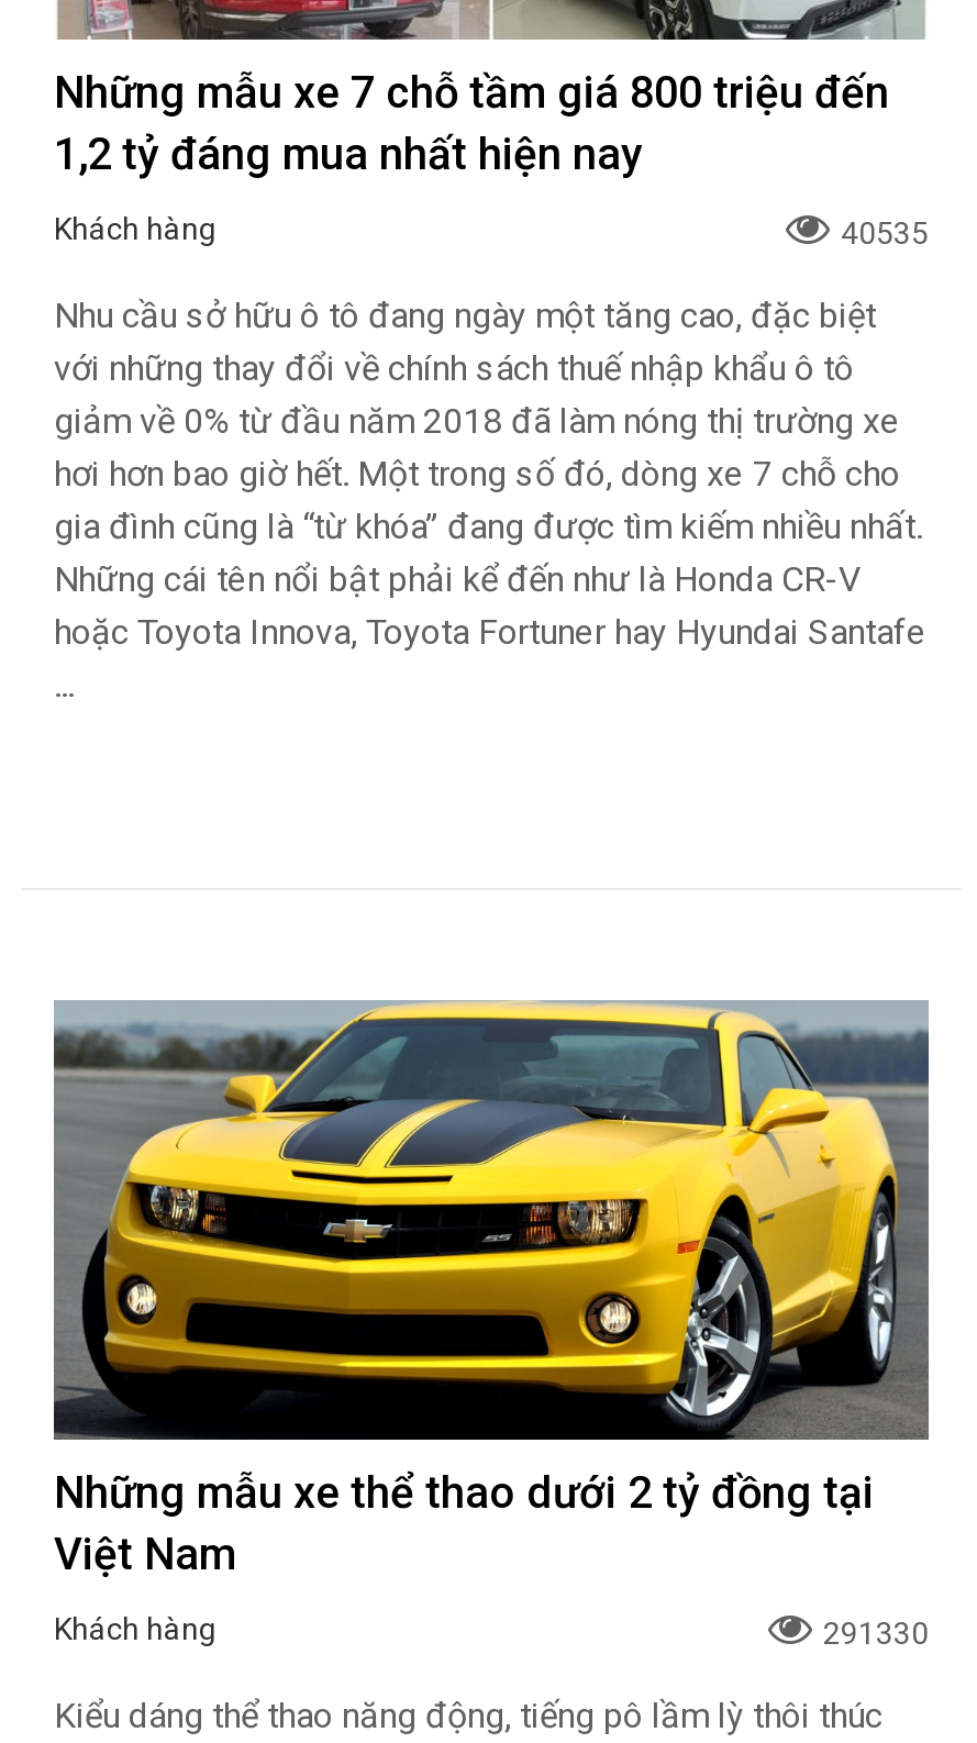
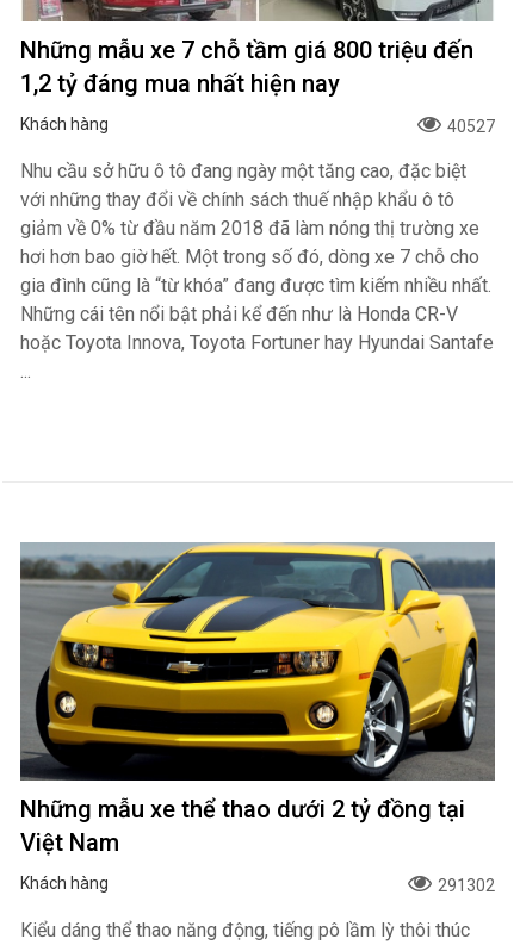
- 40535
+ 40527

- 291330
+ 291302
